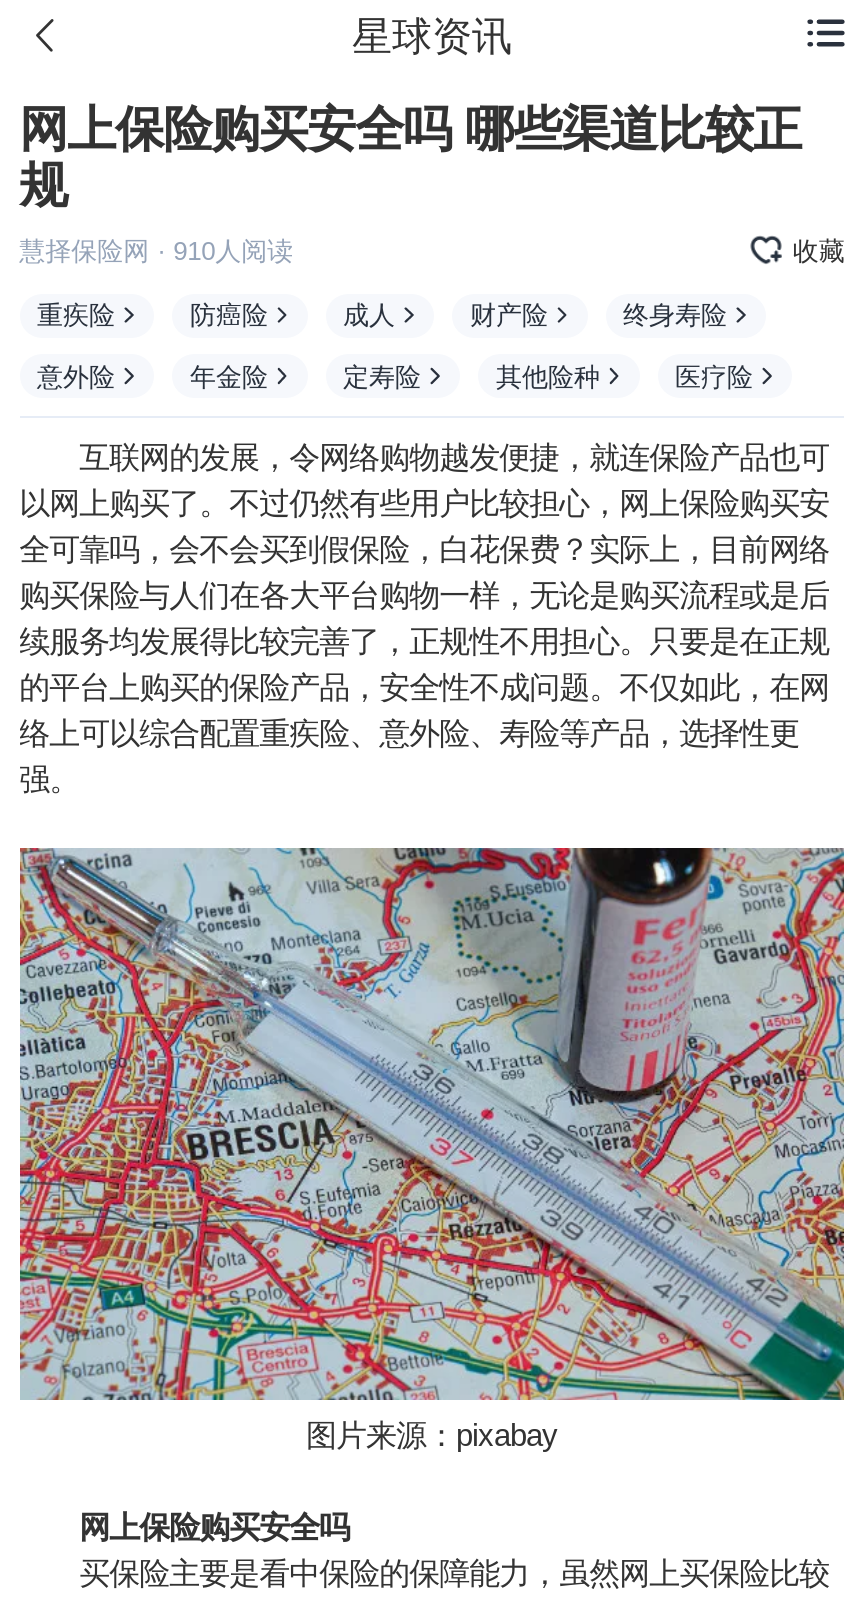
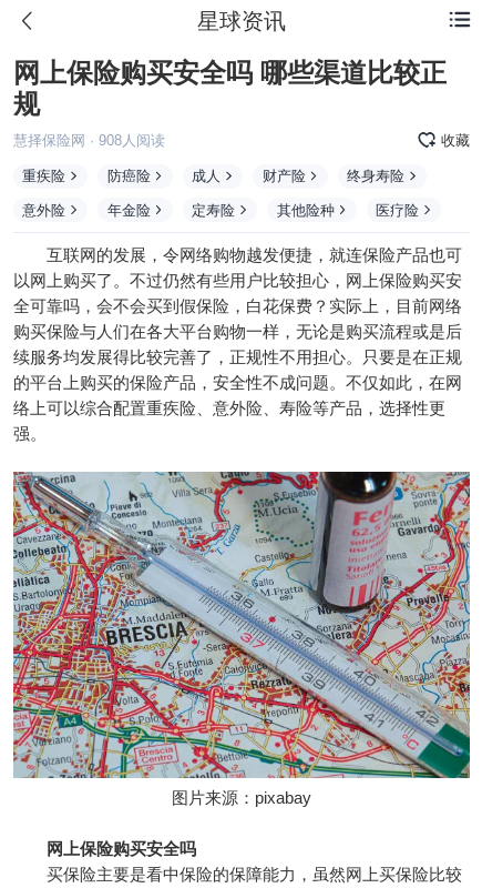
- 慧择保险网· 910人阅读
+ 慧择保险网· 908人阅读
